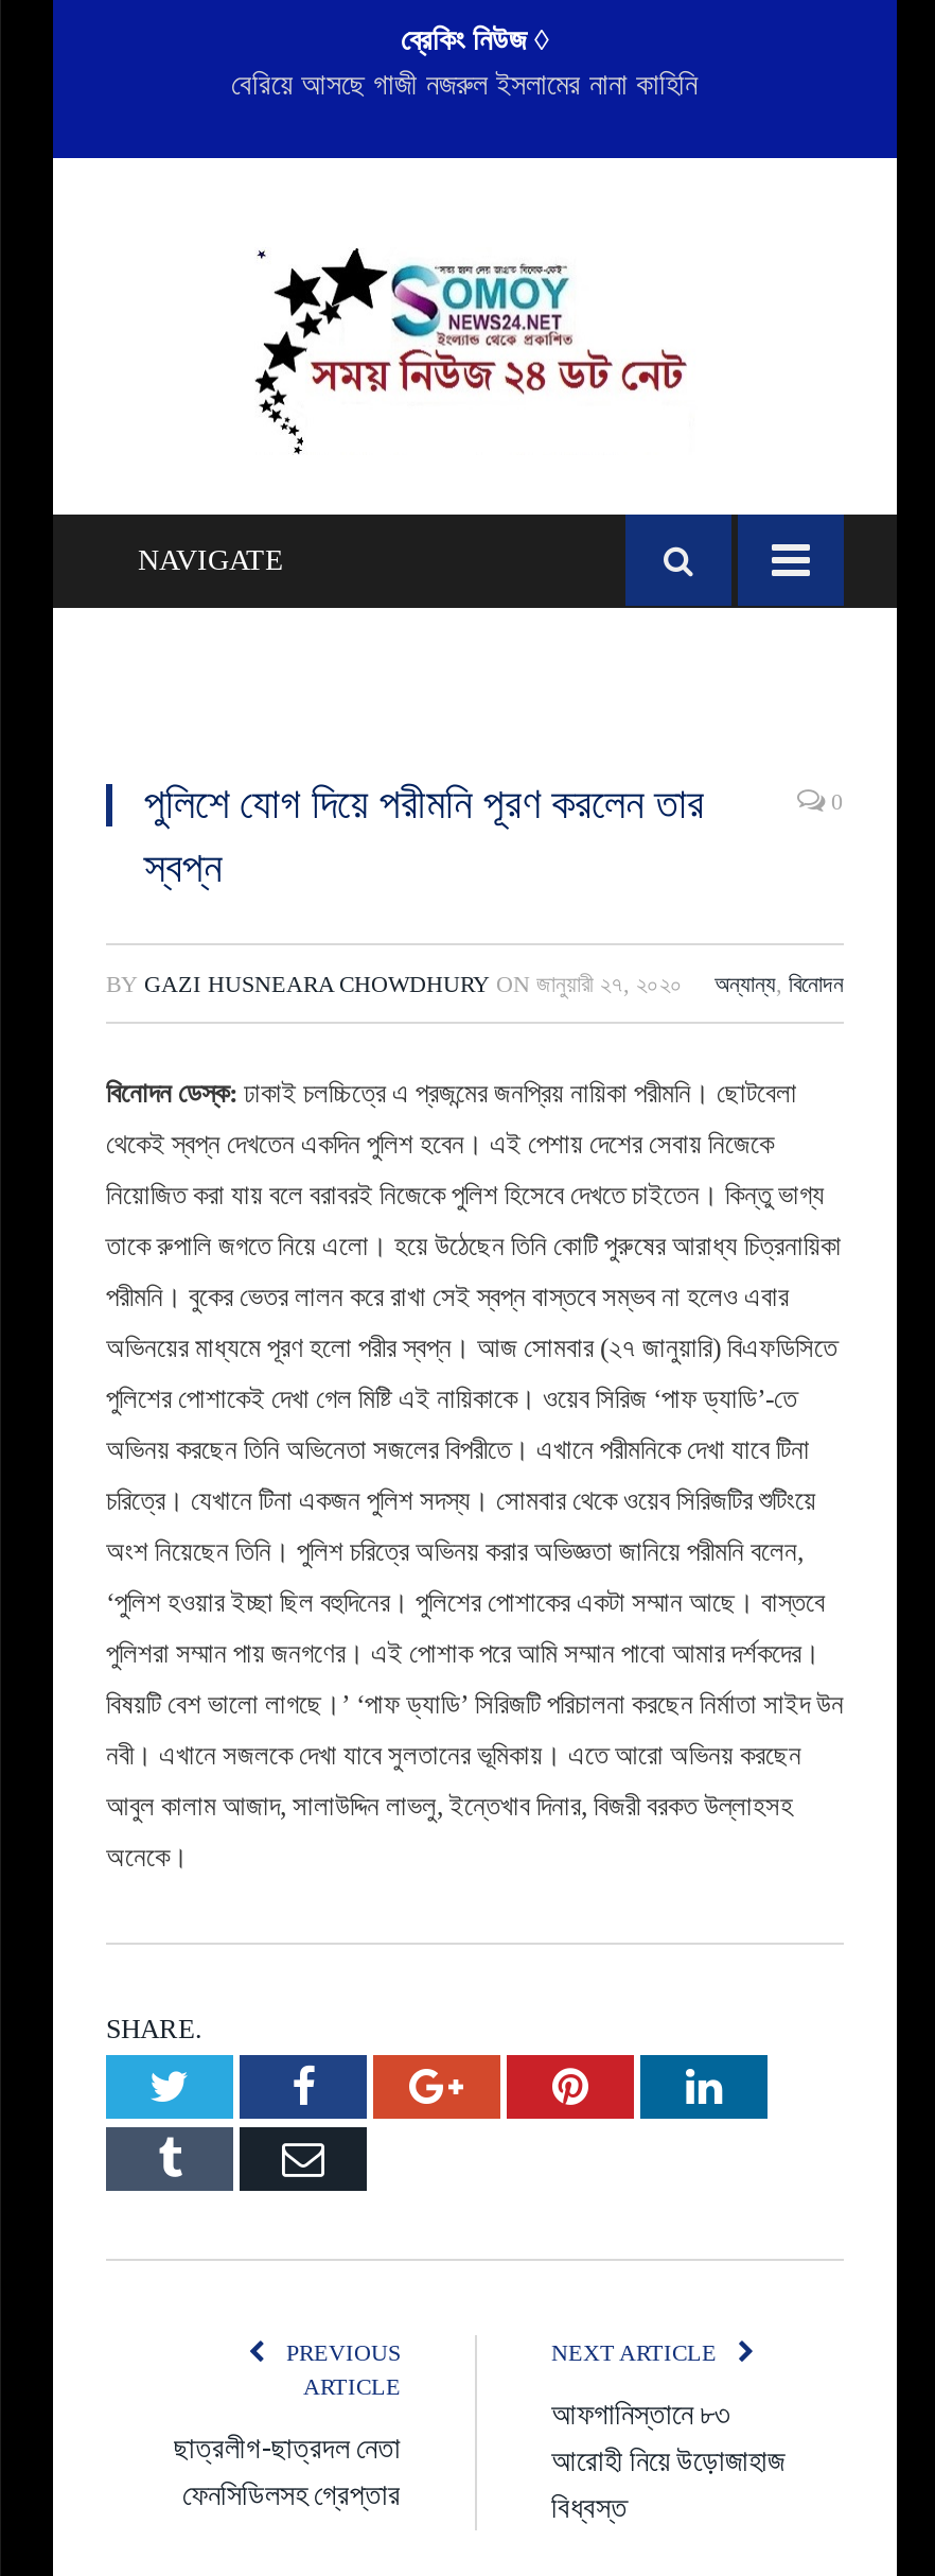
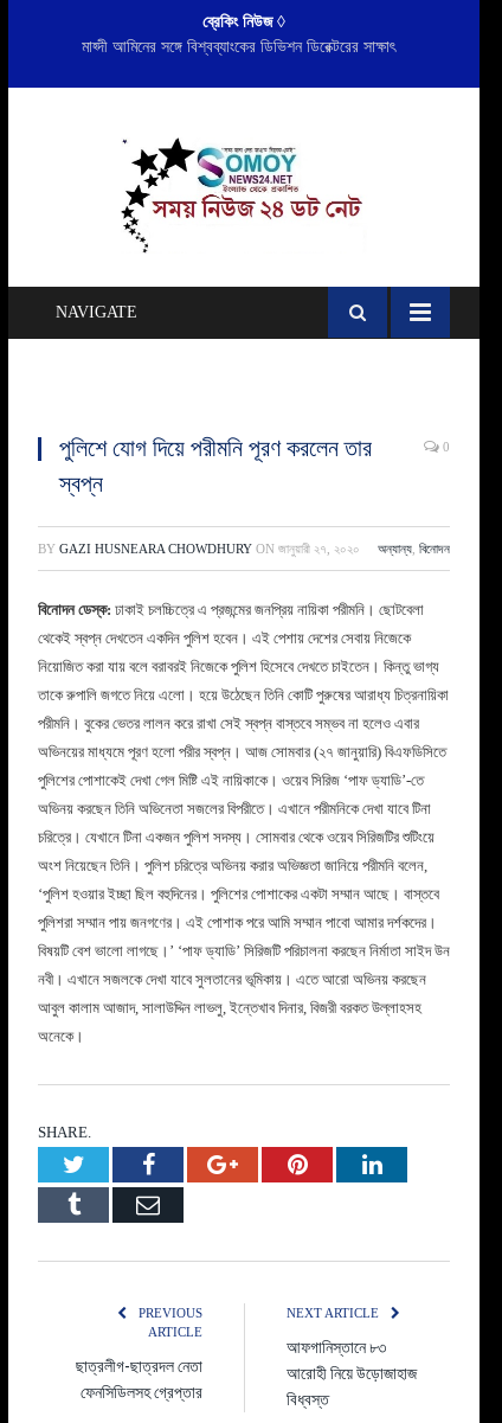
- বেরিয়ে আসছে গাজী নজরুল ইসলামের নানা কাহিনি
+ মাহ্দী আমিনের সঙ্গে বিশ্বব্যাংকের ডিভিশন ডিরেক্টরের সাক্ষাৎ
